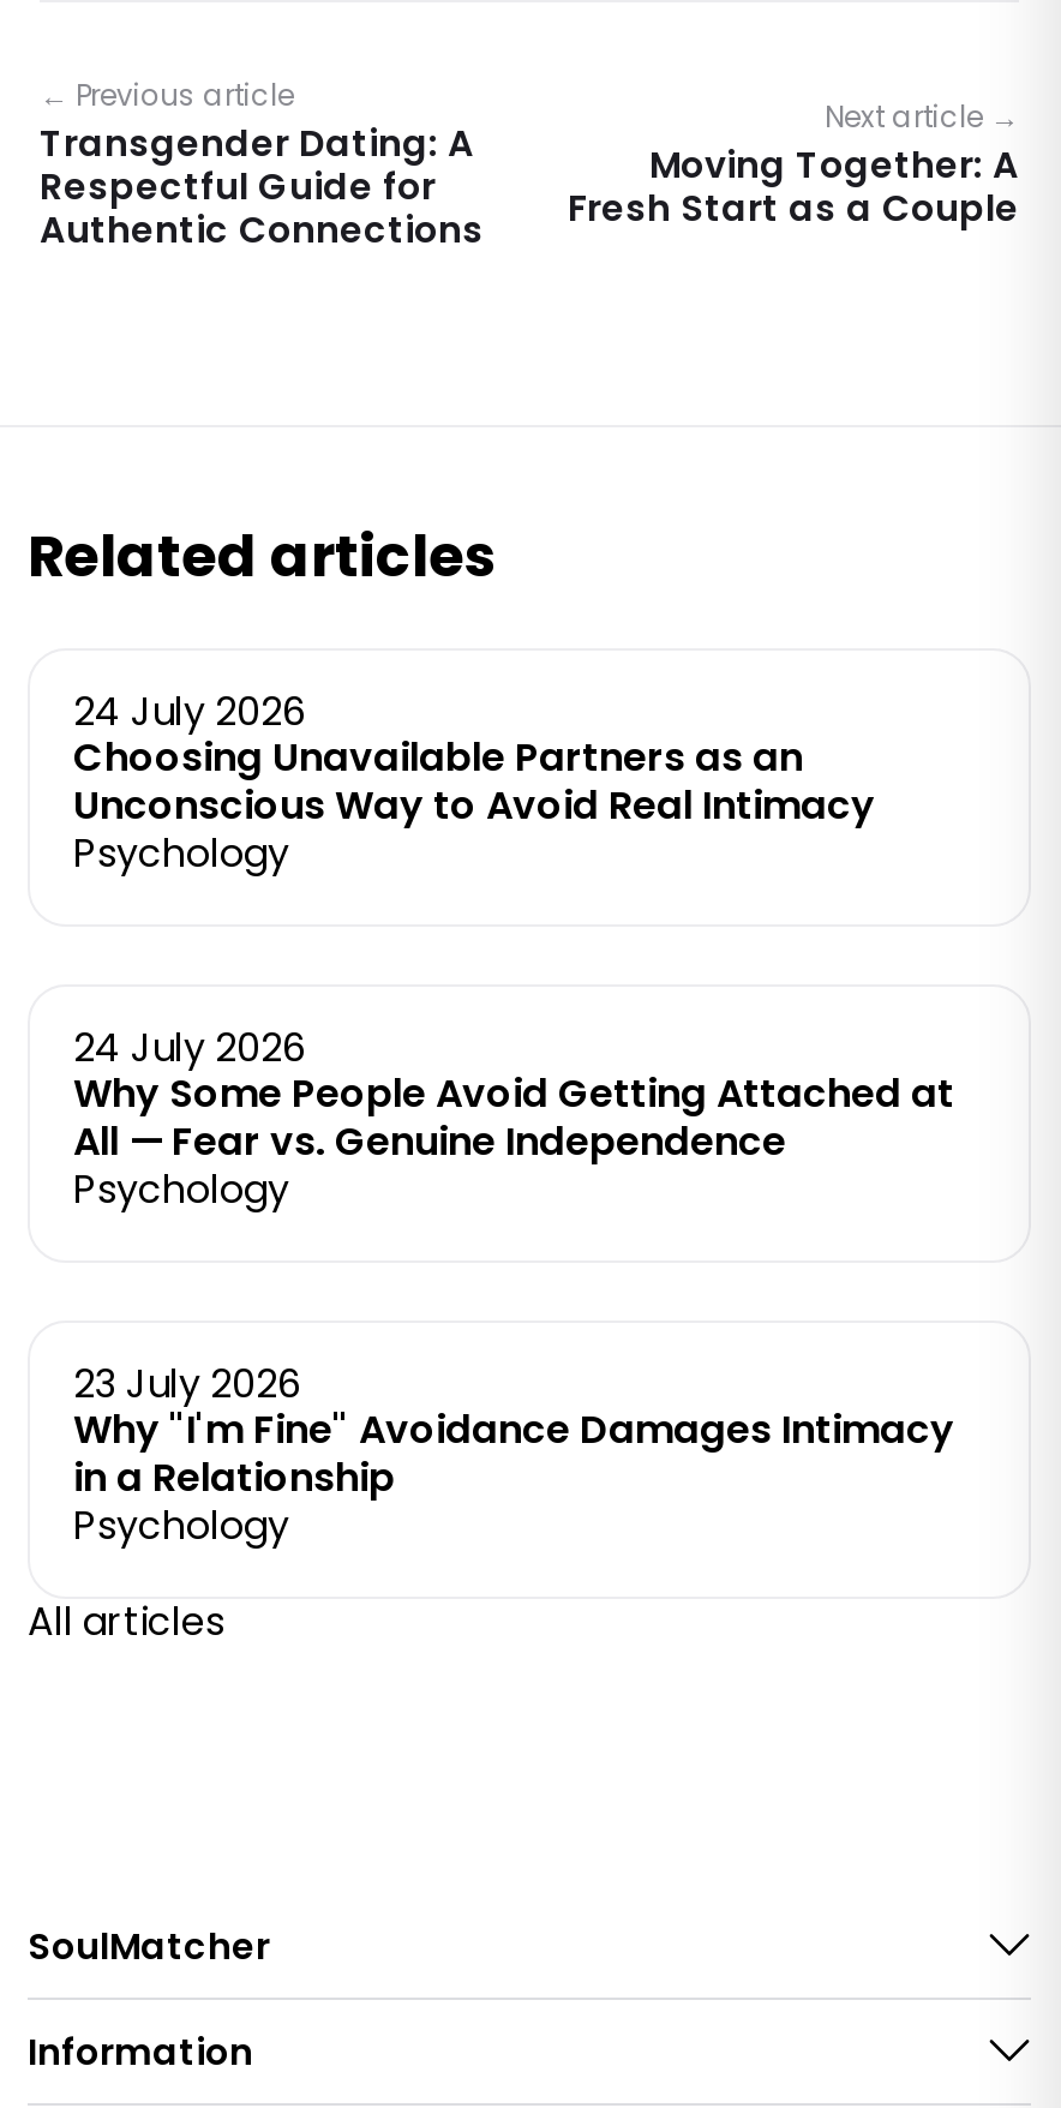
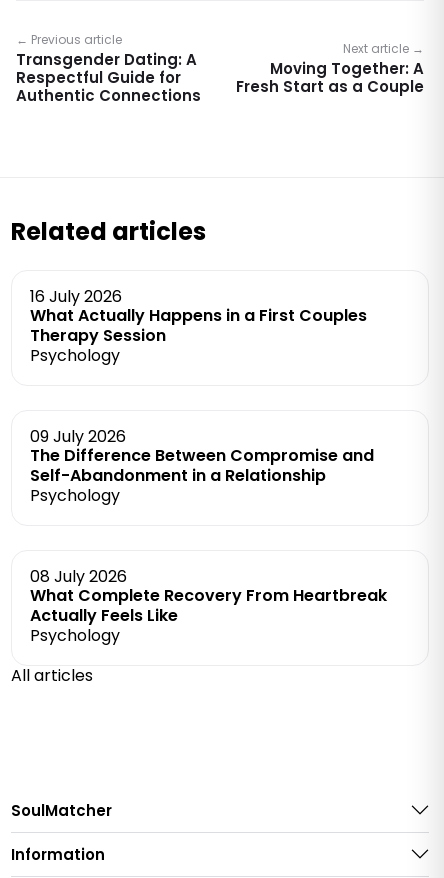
- 24 July 2026
- Choosing Unavailable Partners as an
- Unconscious Way to Avoid Real Intimacy
+ 16 July 2026
+ What Actually Happens in a First Couples
+ Therapy Session

- 24 July 2026
- Why Some People Avoid Getting Attached at
- All — Fear vs. Genuine Independence
+ 09 July 2026
+ The Difference Between Compromise and
+ Self-Abandonment in a Relationship

- 23 July 2026
- Why "I'm Fine" Avoidance Damages Intimacy
- in a Relationship
+ 08 July 2026
+ What Complete Recovery From Heartbreak
+ Actually Feels Like
